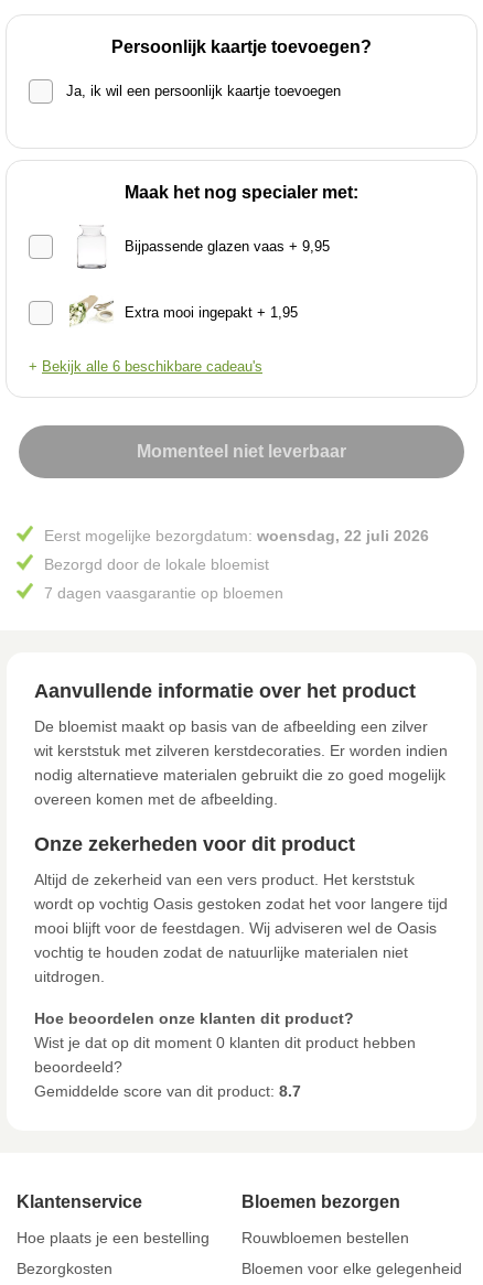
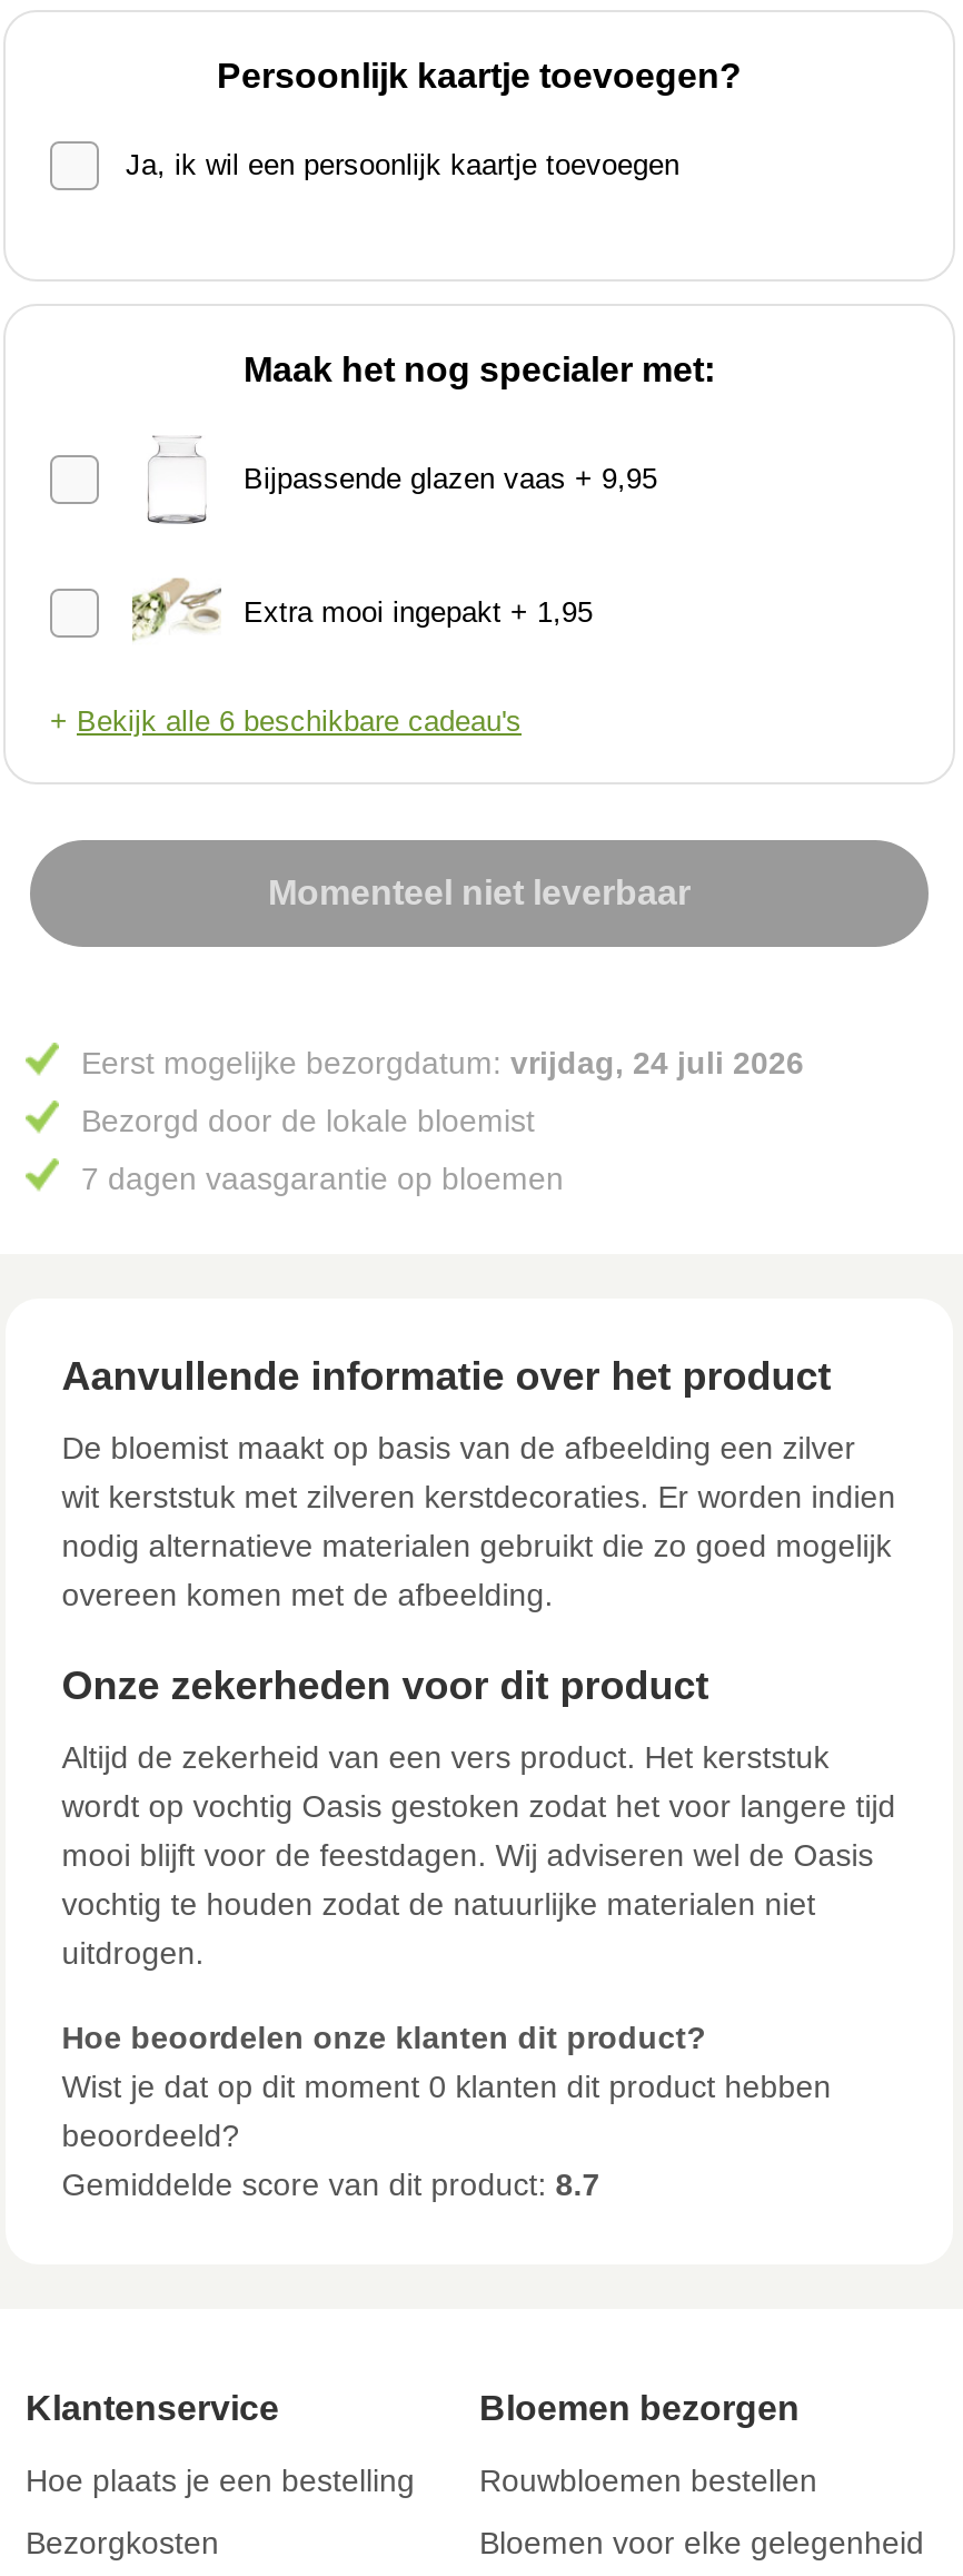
- Eerst mogelijke bezorgdatum: woensdag, 22 juli 2026
+ Eerst mogelijke bezorgdatum: vrijdag, 24 juli 2026
